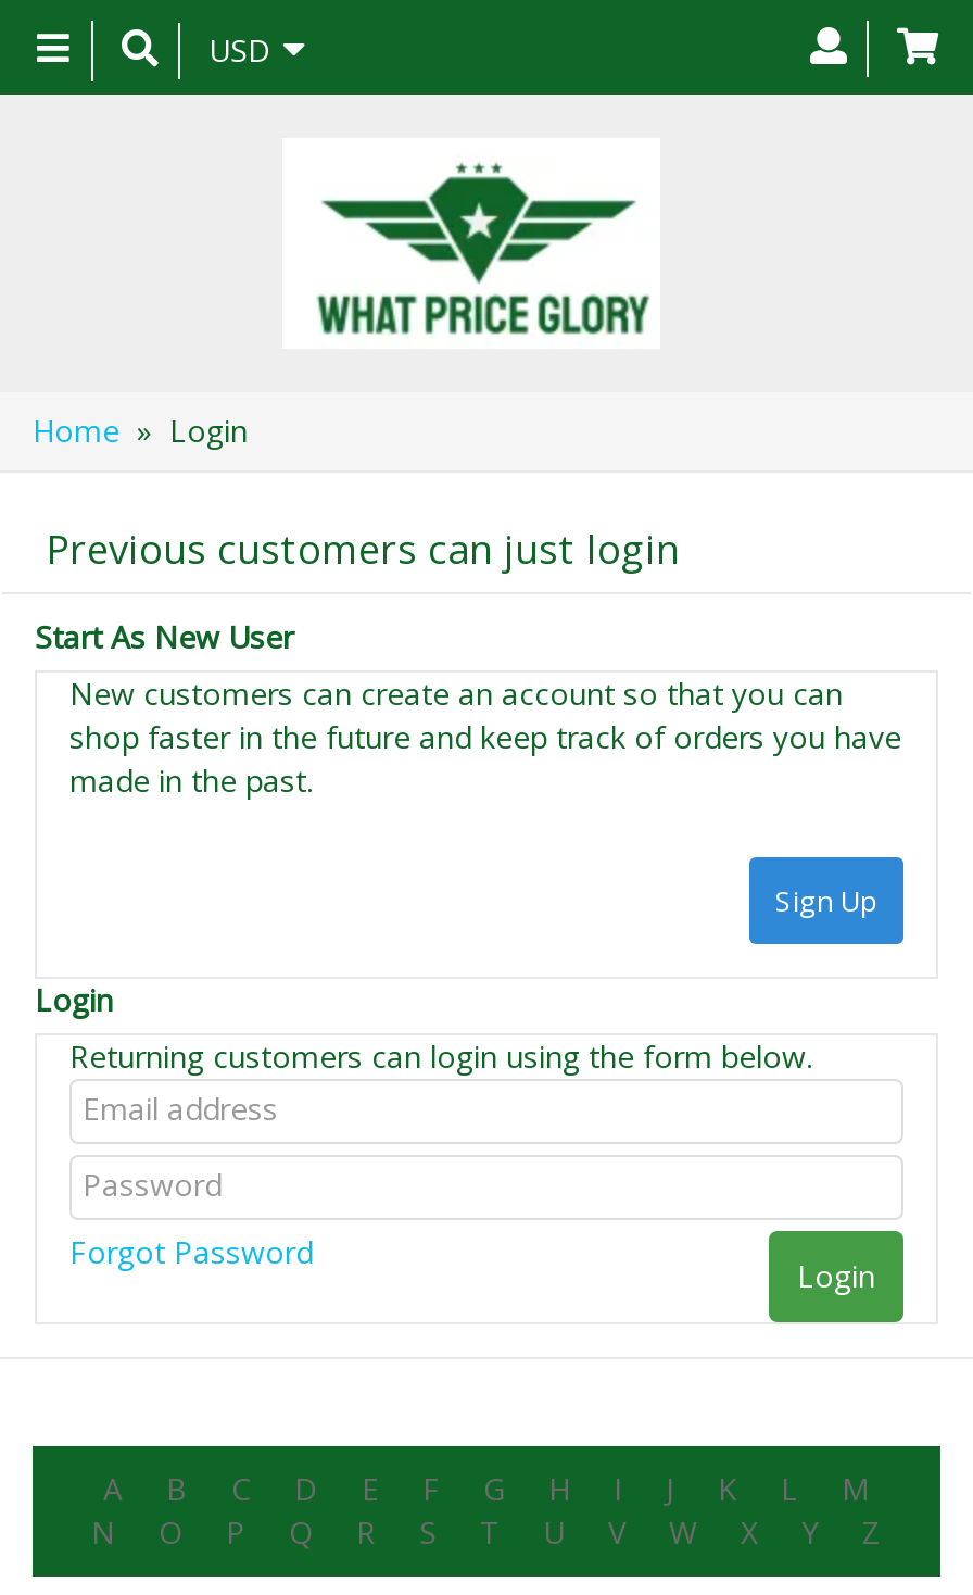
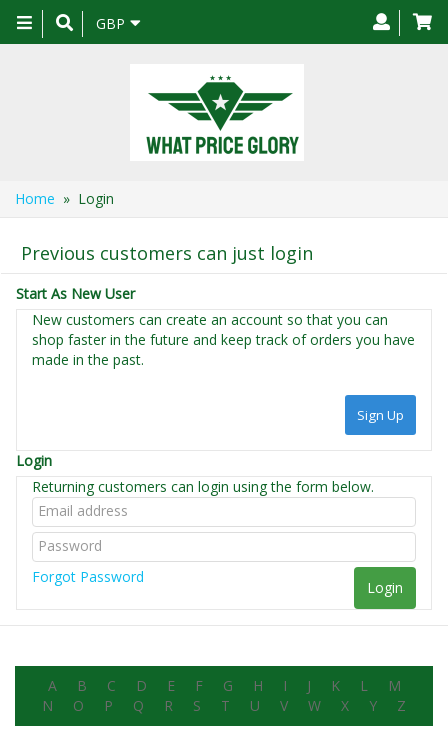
- USD
+ GBP
